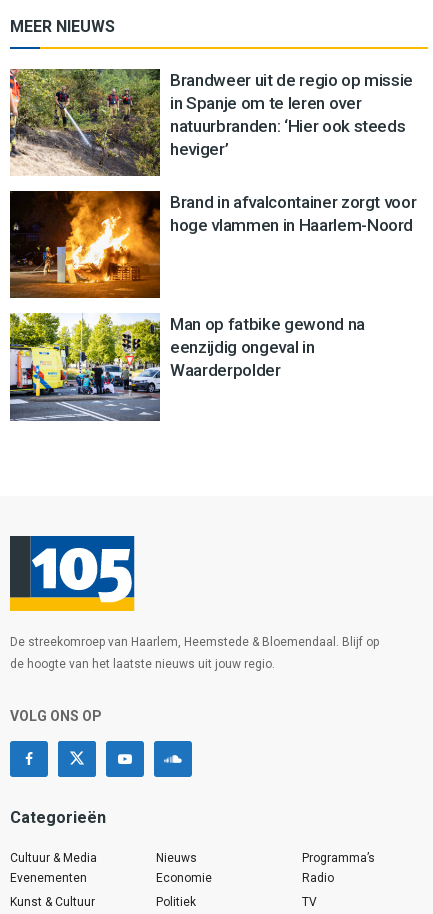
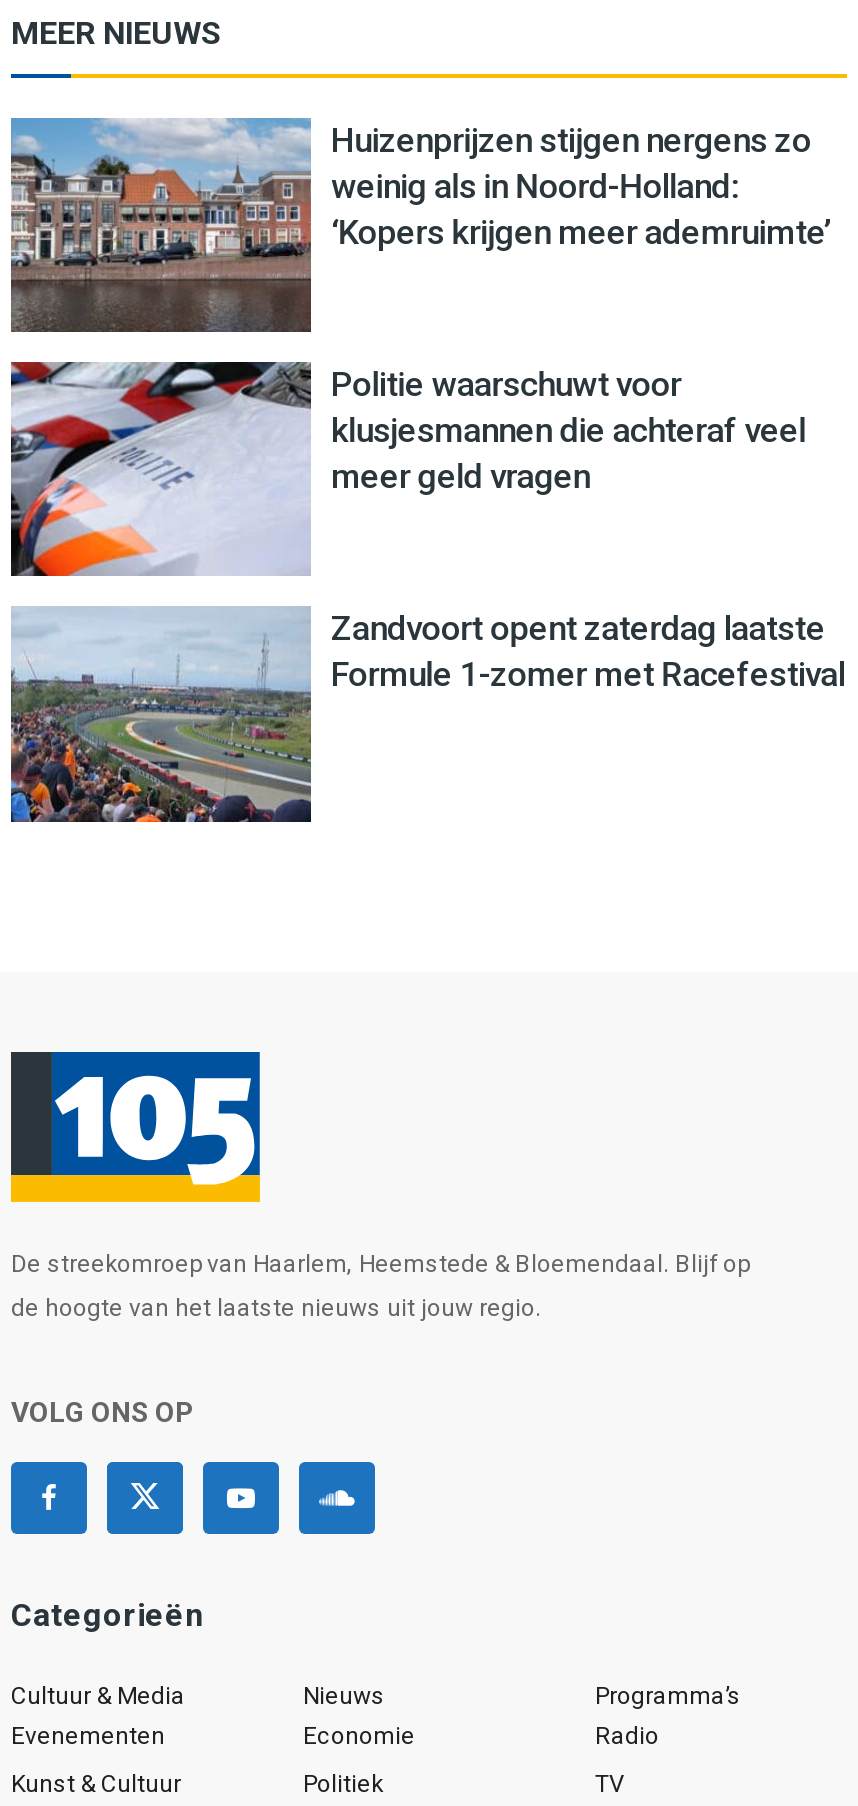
- [image]
- Brandweer uit de regio op missie
- in Spanje om te leren over
- natuurbranden: ‘Hier ook steeds
- heviger’
+ [image]
+ Huizenprijzen stijgen nergens zo
+ weinig als in Noord-Holland:
+ ‘Kopers krijgen meer ademruimte’

- [image]
- Brand in afvalcontainer zorgt voor
- hoge vlammen in Haarlem-Noord
+ [image]
+ Politie waarschuwt voor
+ klusjesmannen die achteraf veel
+ meer geld vragen

- [image]
- Man op fatbike gewond na
- eenzijdig ongeval in
- Waarderpolder
+ [image]
+ Zandvoort opent zaterdag laatste
+ Formule 1-zomer met Racefestival
